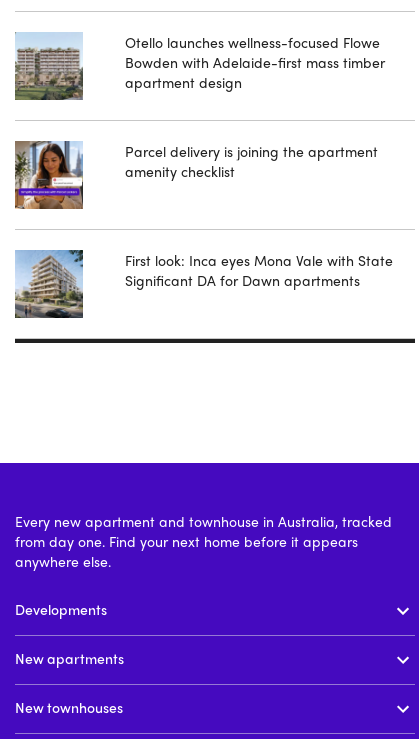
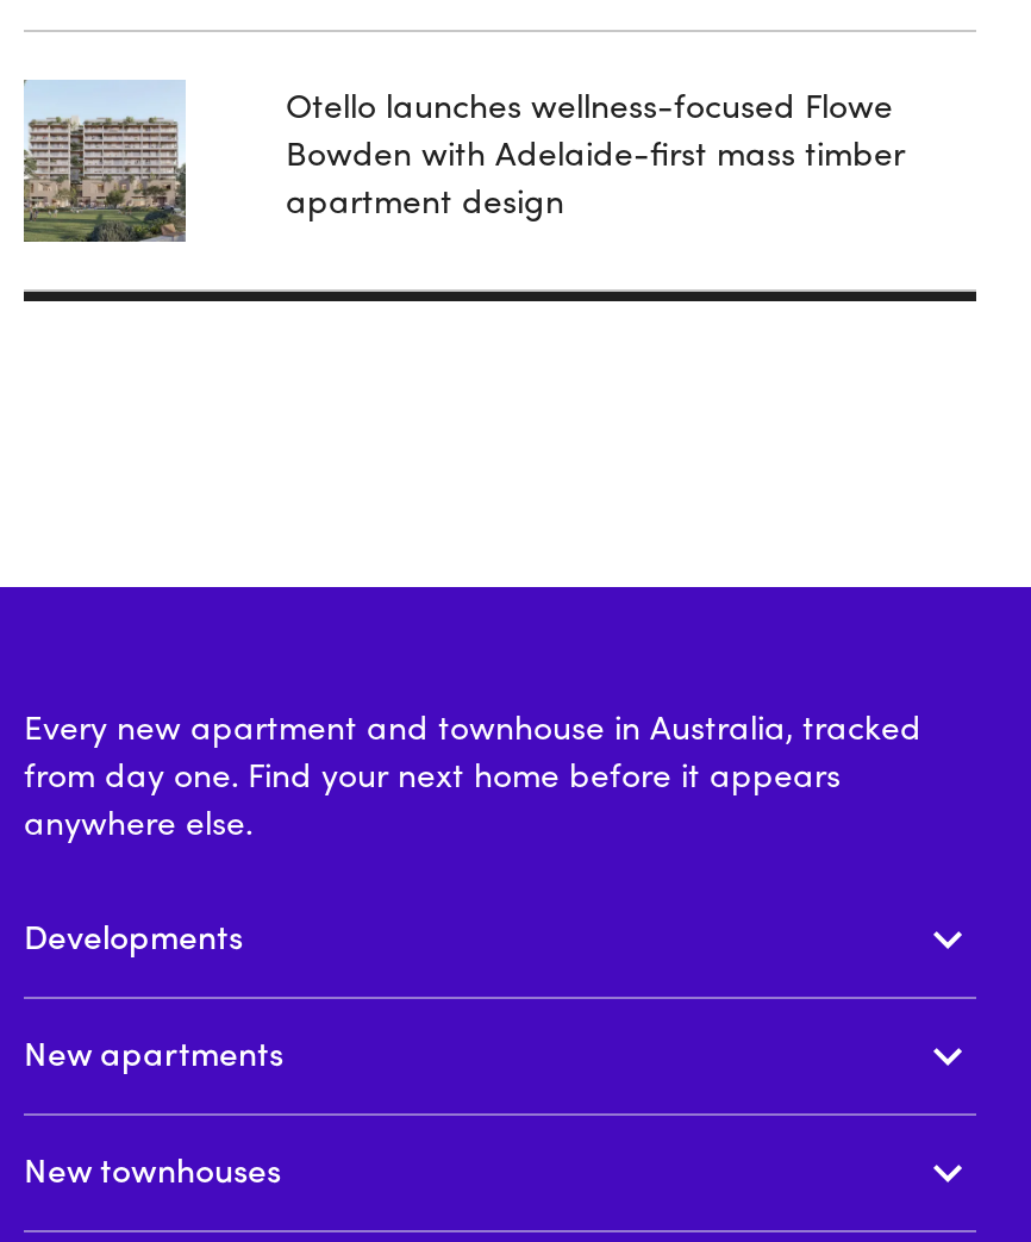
- [image]

- Parcel delivery is joining the apartment
- amenity checklist

- [image]

- First look: Inca eyes Mona Vale with State
- Significant DA for Dawn apartments
